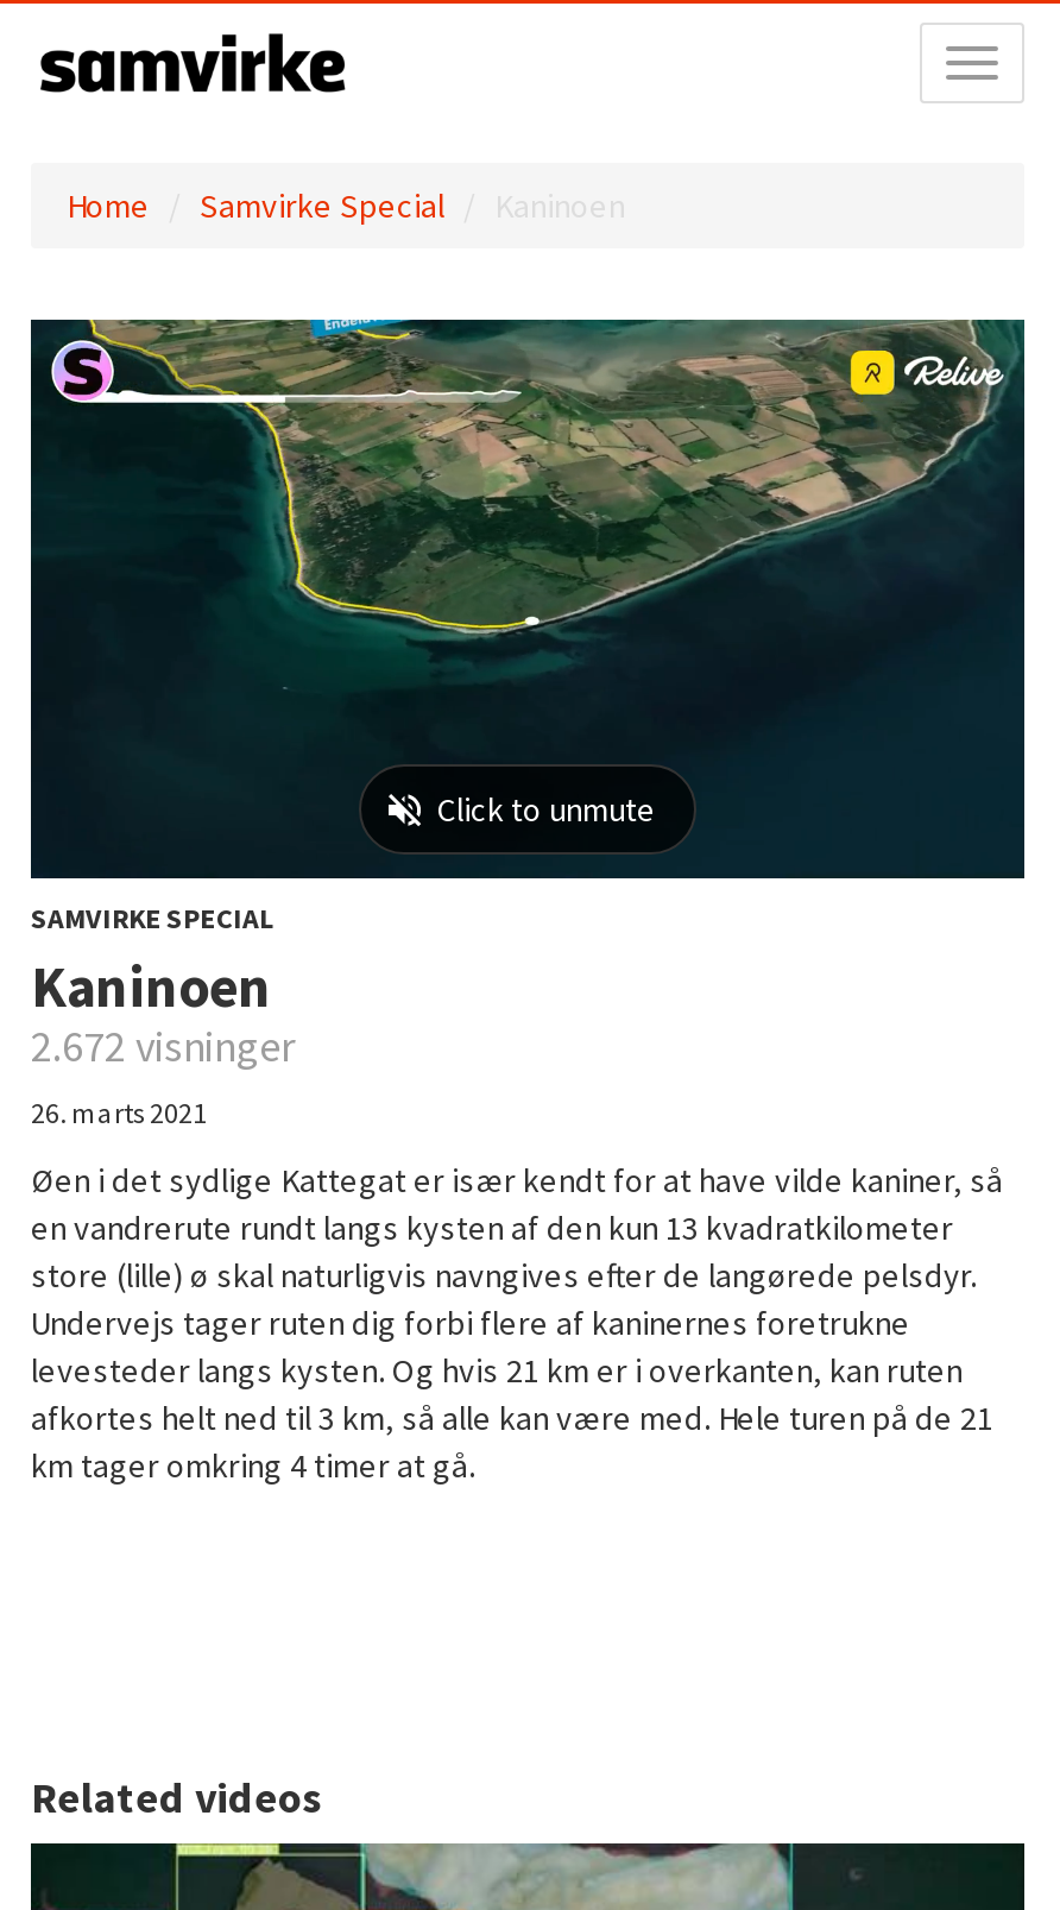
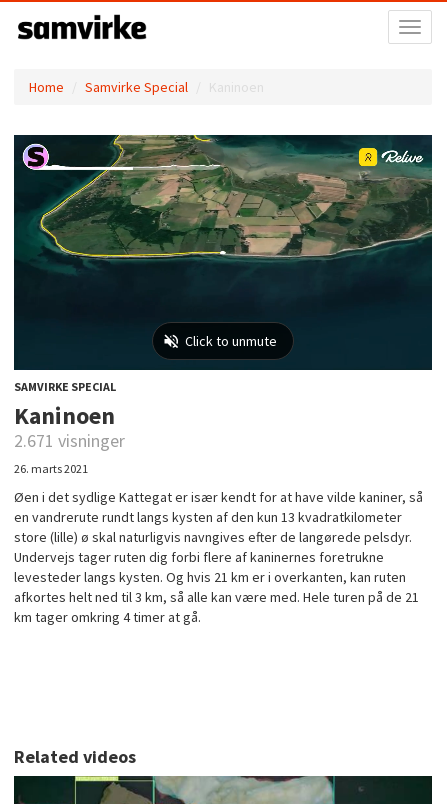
- [image]
+ [image]

- 2.672 visninger
+ 2.671 visninger
